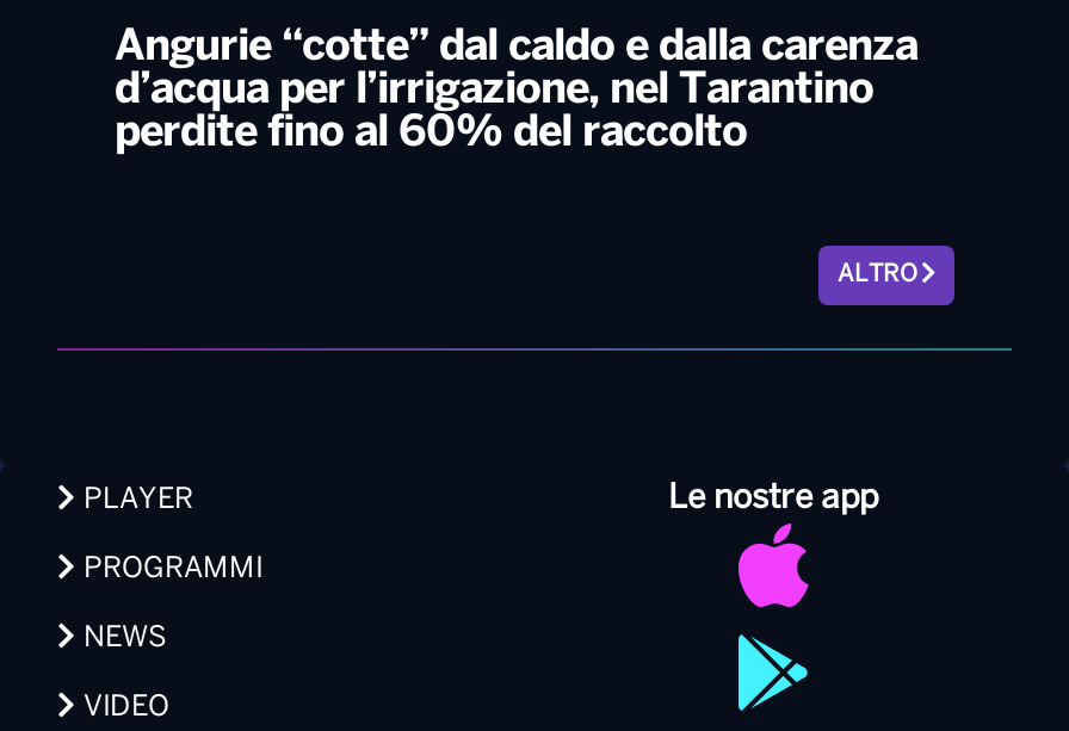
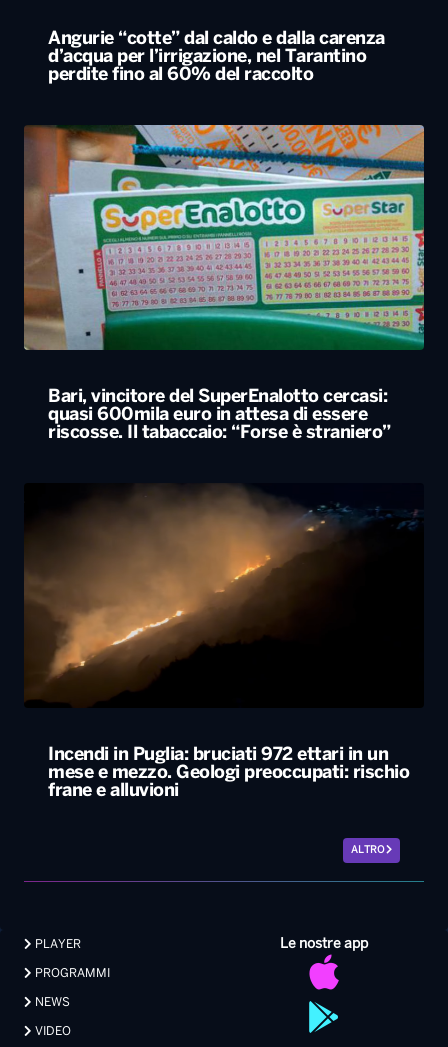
+ [image]
+ Bari, vincitore del SuperEnalotto cercasi:
+ quasi 600mila euro in attesa di essere
+ riscosse. Il tabaccaio: “Forse è straniero”

+ [image]

+ Incendi in Puglia: bruciati 972 ettari in un
+ mese e mezzo. Geologi preoccupati: rischio
+ frane e alluvioni
